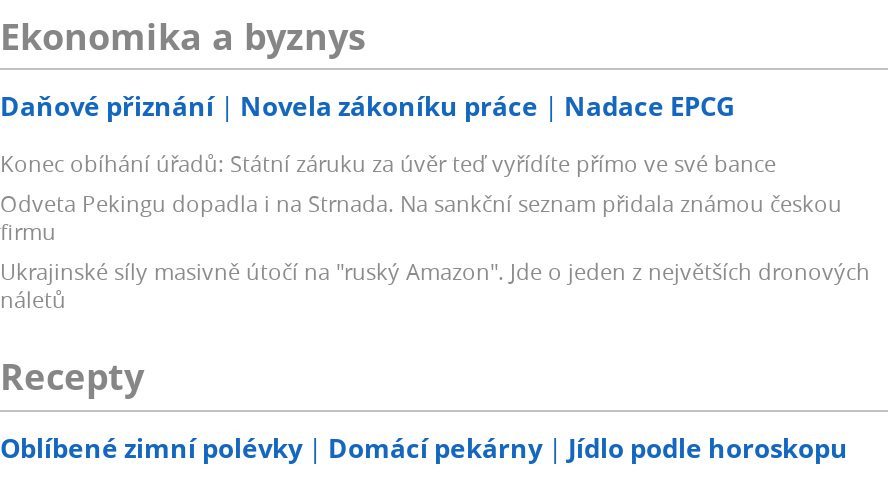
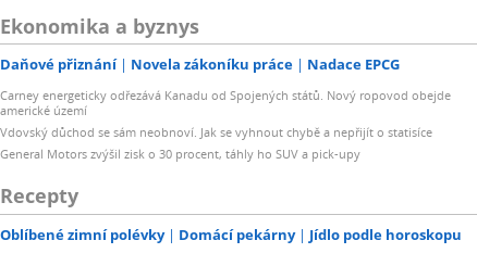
- Konec obíhání úřadů: Státní záruku za úvěr teď vyřídíte přímo ve své bance
- Odveta Pekingu dopadla i na Strnada. Na sankční seznam přidala známou českou
- firmu
- Ukrajinské síly masivně útočí na "ruský Amazon". Jde o jeden z největších dronových
- náletů
+ Carney energeticky odřezává Kanadu od Spojených států. Nový ropovod obejde
+ americké území
+ Vdovský důchod se sám neobnoví. Jak se vyhnout chybě a nepřijít o statisíce
+ General Motors zvýšil zisk o 30 procent, táhly ho SUV a pick-upy
